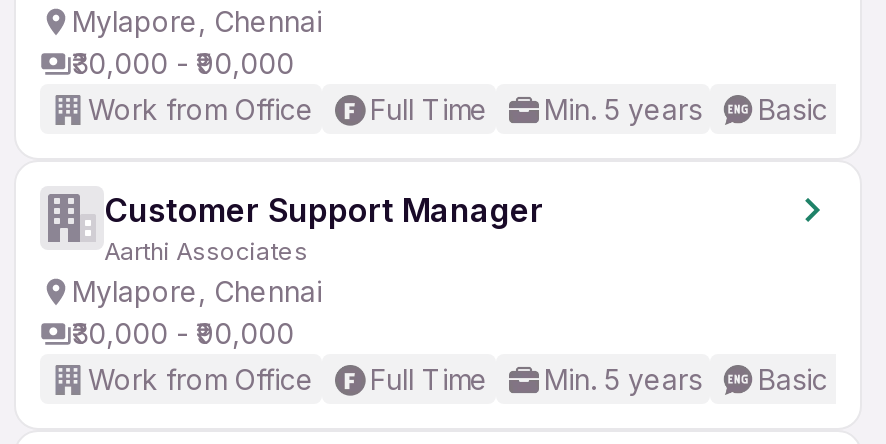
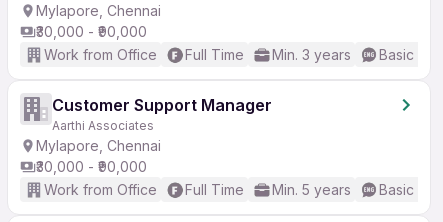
- Min. 5 years
+ Min. 3 years
